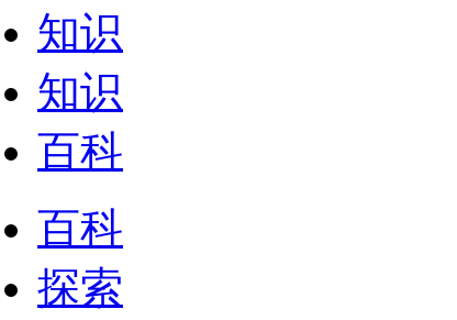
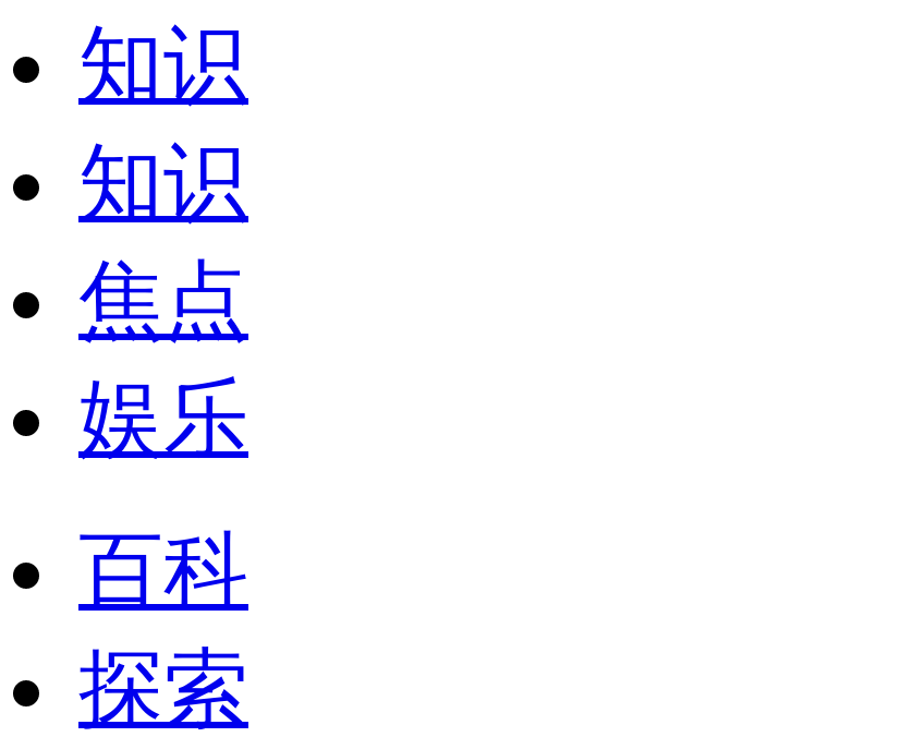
- 百科
+ 焦点
+ 娱乐
